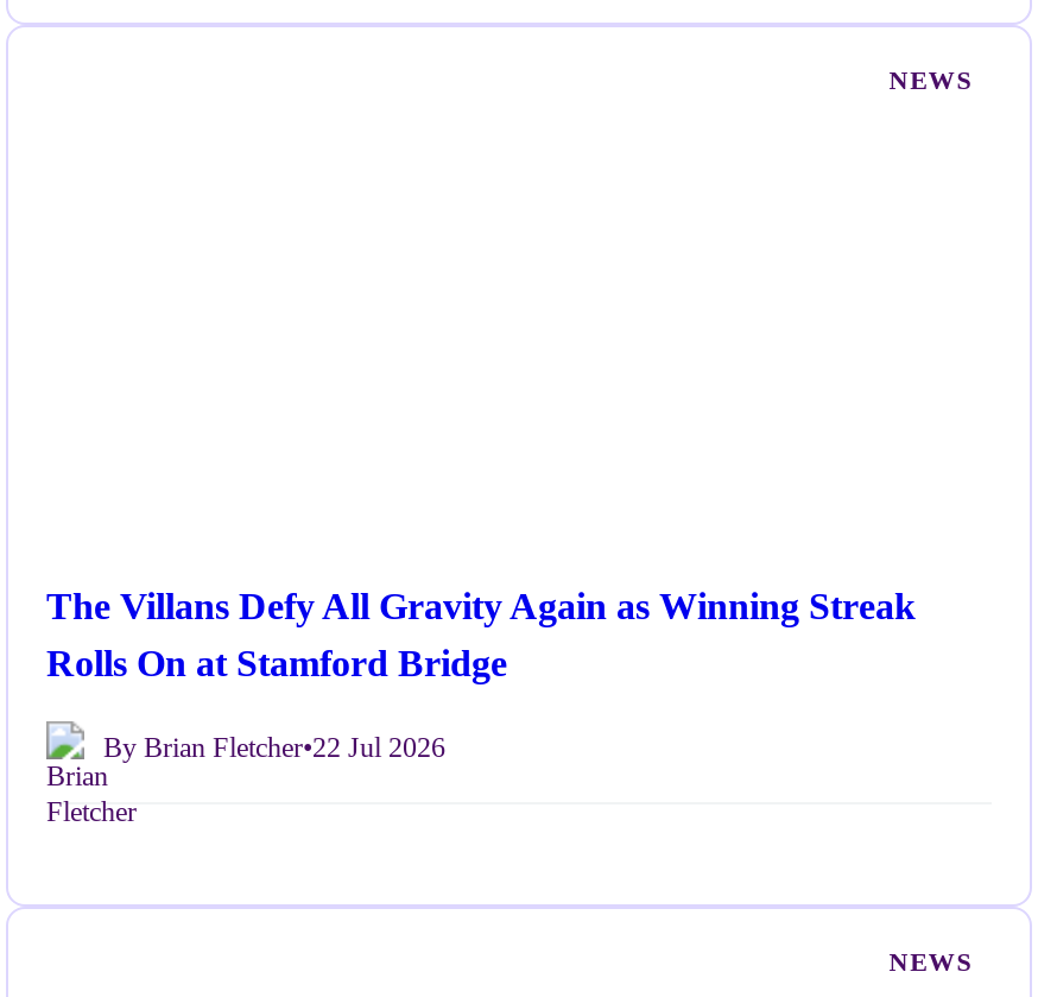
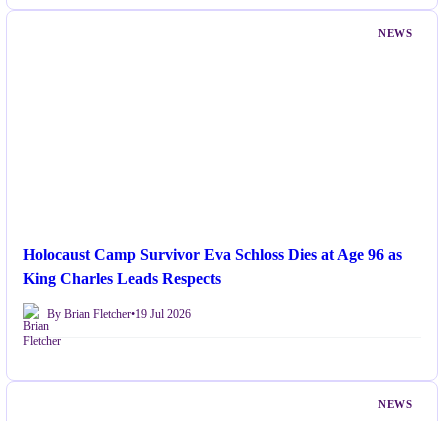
- The Villans Defy All Gravity Again as Winning Streak
- Rolls On at Stamford Bridge
+ Holocaust Camp Survivor Eva Schloss Dies at Age 96 as
+ King Charles Leads Respects

- By Brian Fletcher•22 Jul 2026
+ By Brian Fletcher•19 Jul 2026
